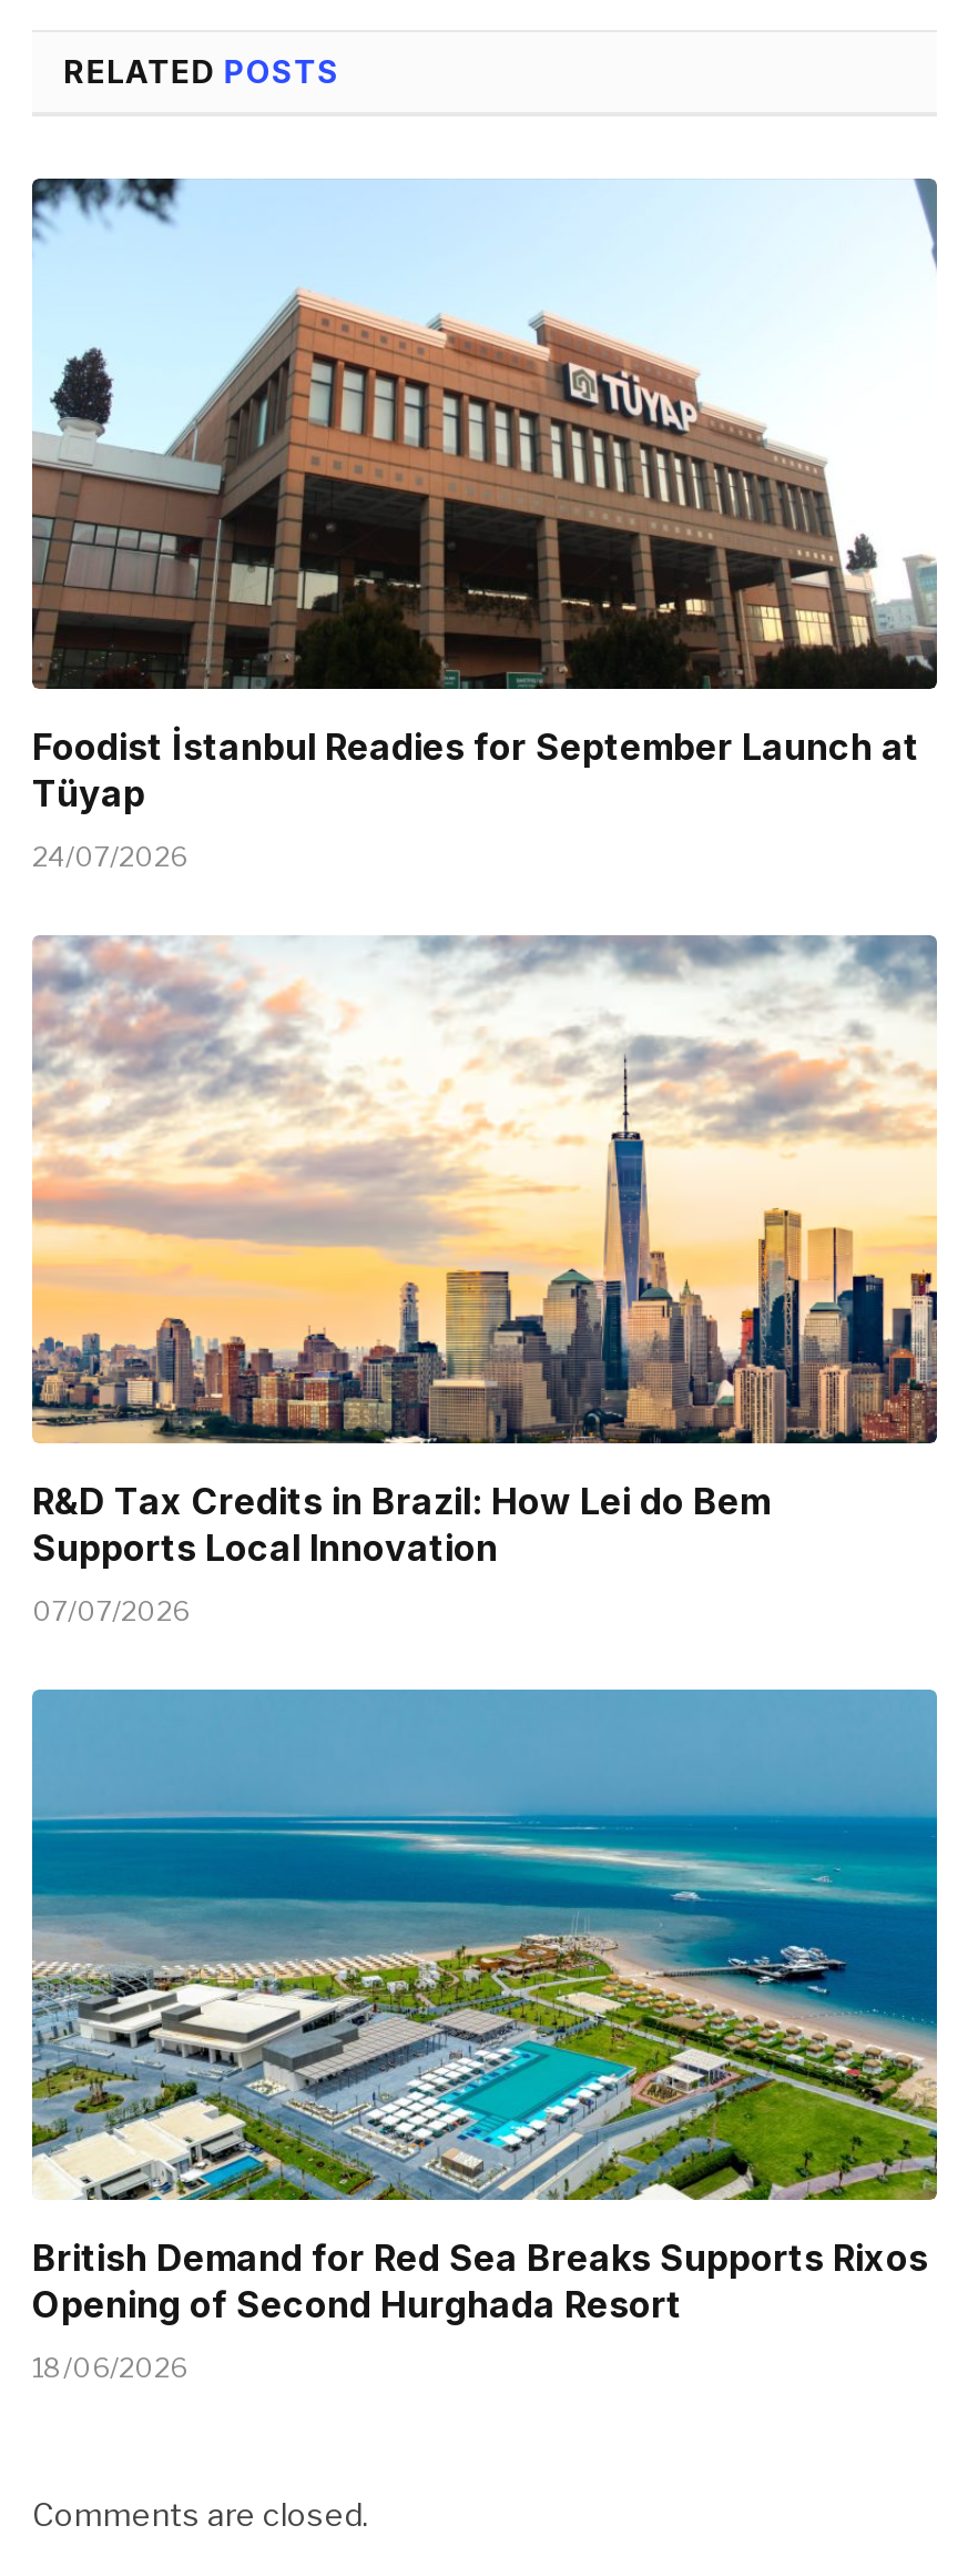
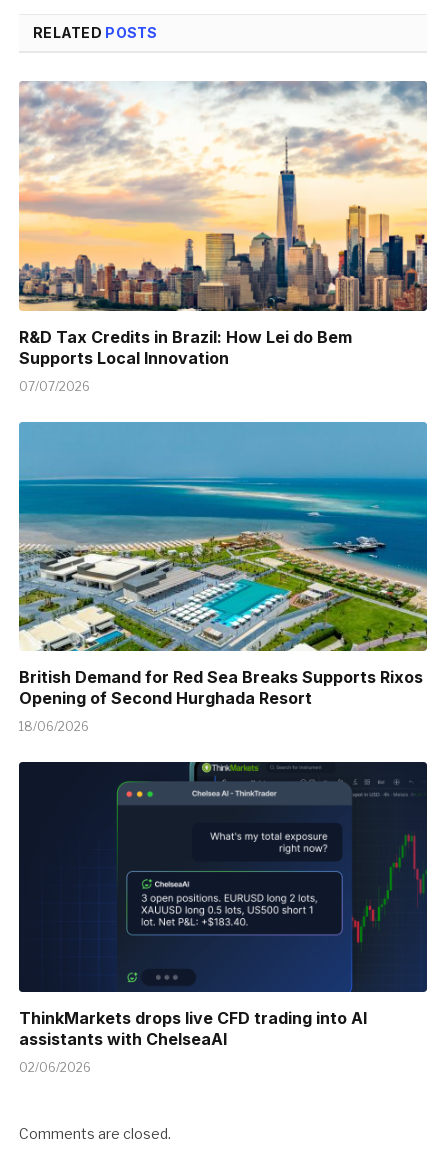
- [image]
- Foodist İstanbul Readies for September Launch at
- Tüyap
- 24/07/2026

moved up: [image] | R&D Tax Credits in Brazil: How Lei do Bem | Supports Local Innovation | 07/07/2026 | British Demand for Red Sea Breaks Supports Rixos | Opening of Second Hurghada Resort | 18/06/2026

+ [image]
+ ThinkMarkets drops live CFD trading into AI
+ assistants with ChelseaAI
+ 02/06/2026
